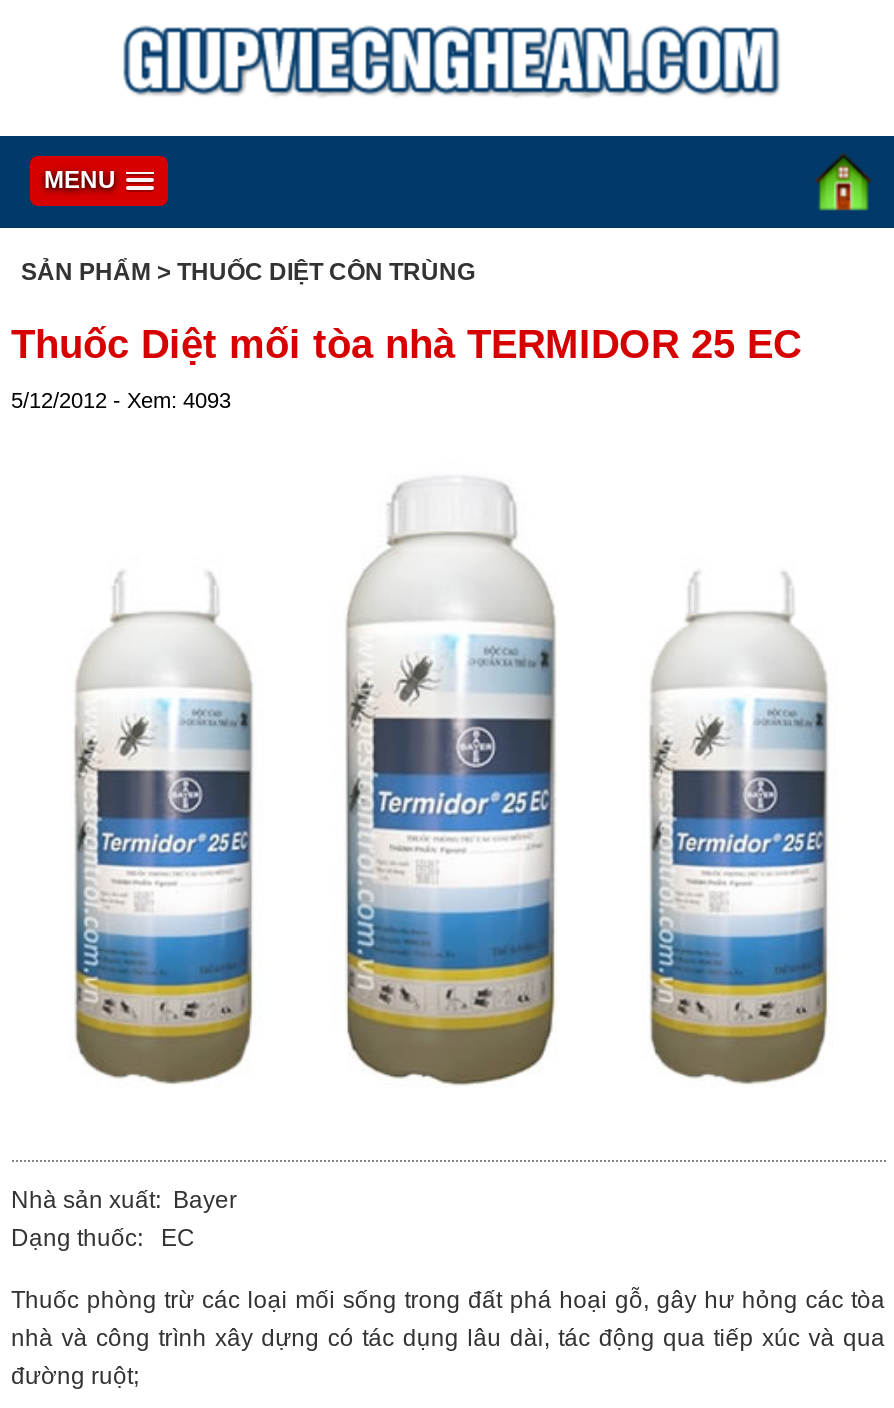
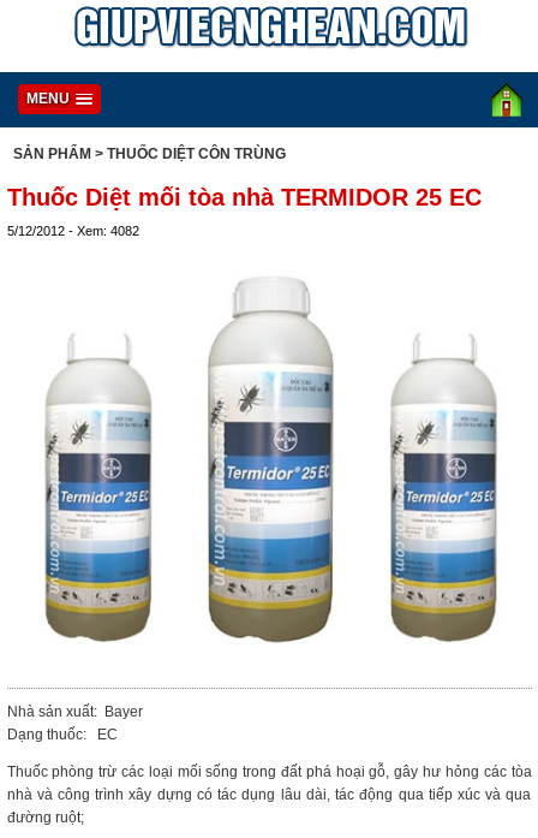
- 5/12/2012 - Xem: 4093
+ 5/12/2012 - Xem: 4082
